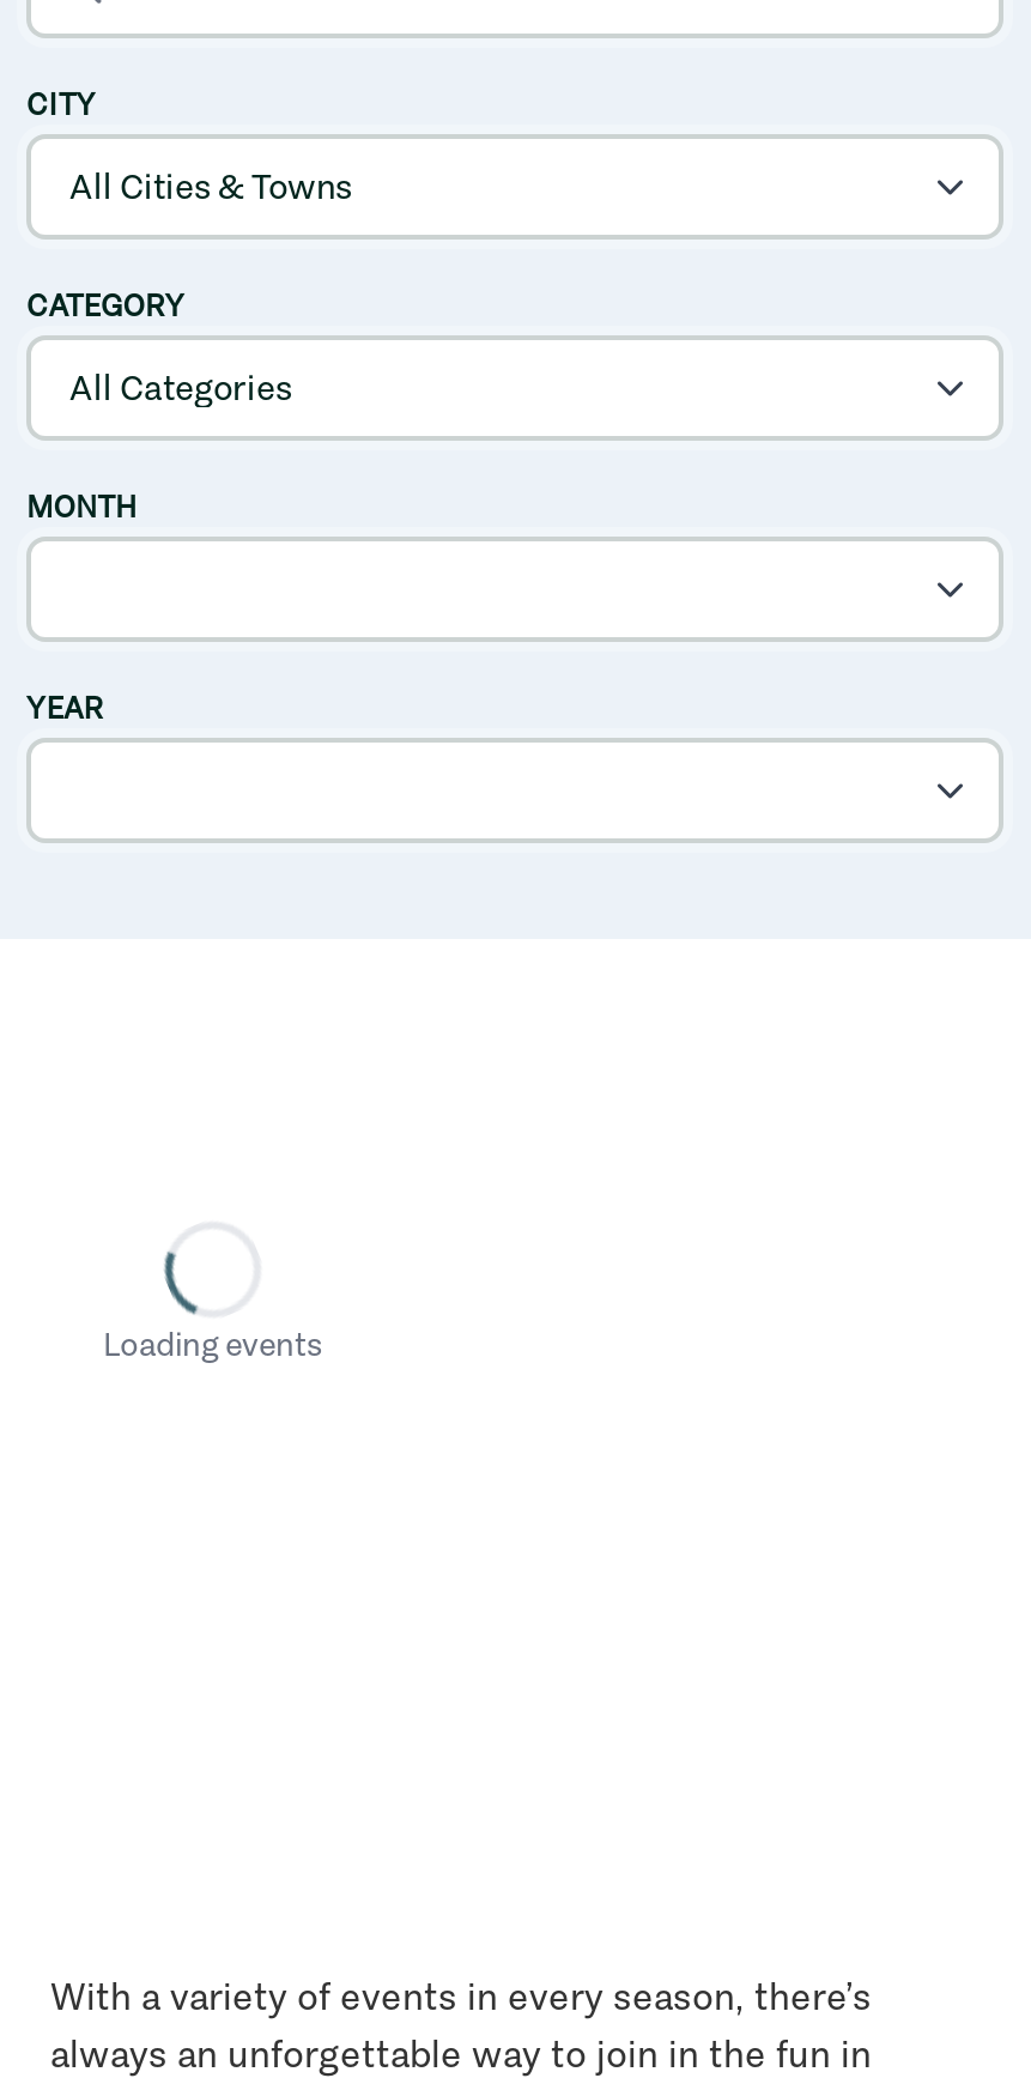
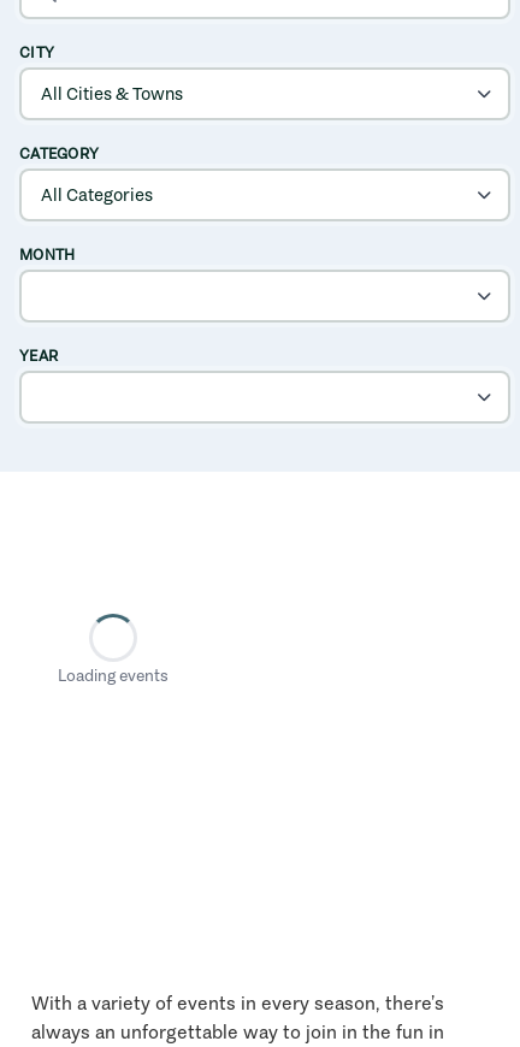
- [image]
+ [image]
